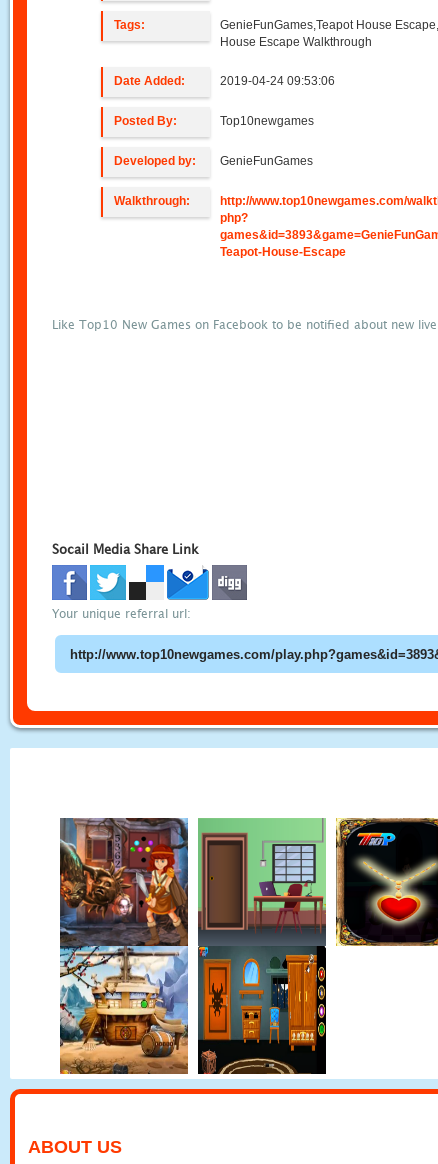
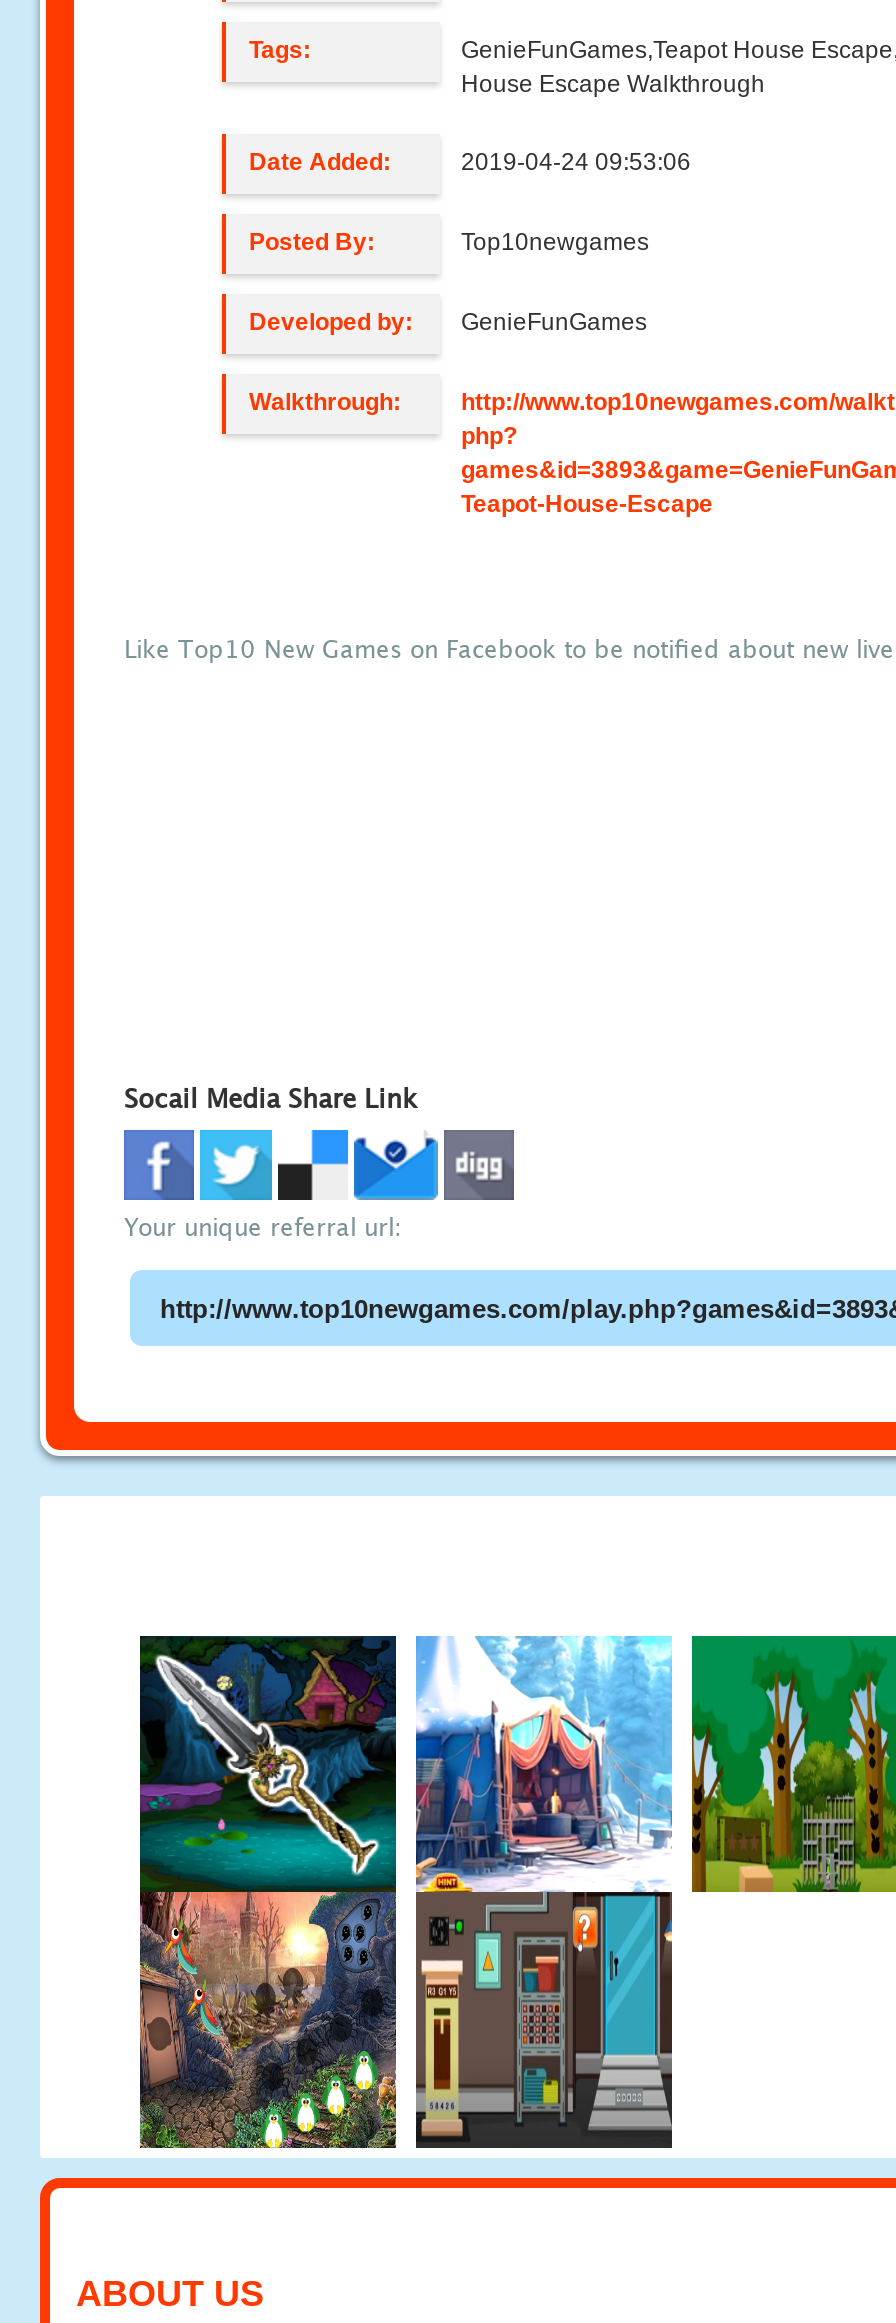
- [image]
+ [image]

- [image]
+ [image]

- [image]
+ [image]
